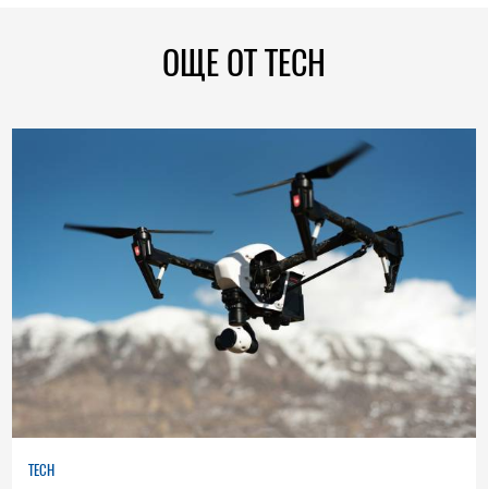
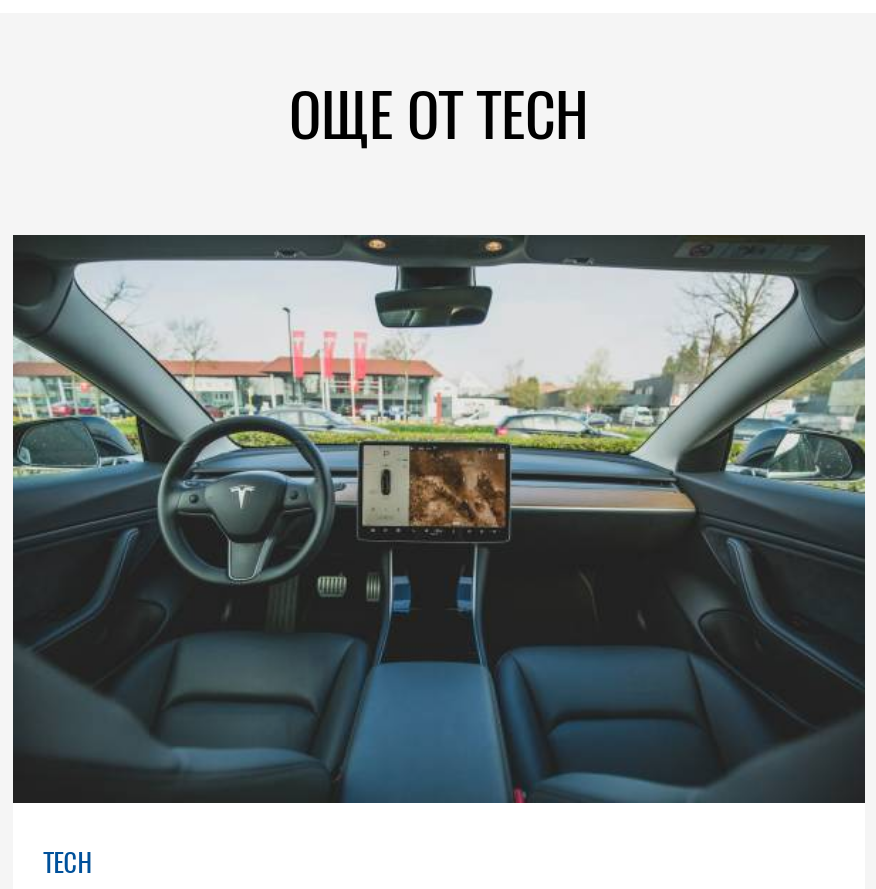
- [image]
+ [image]
